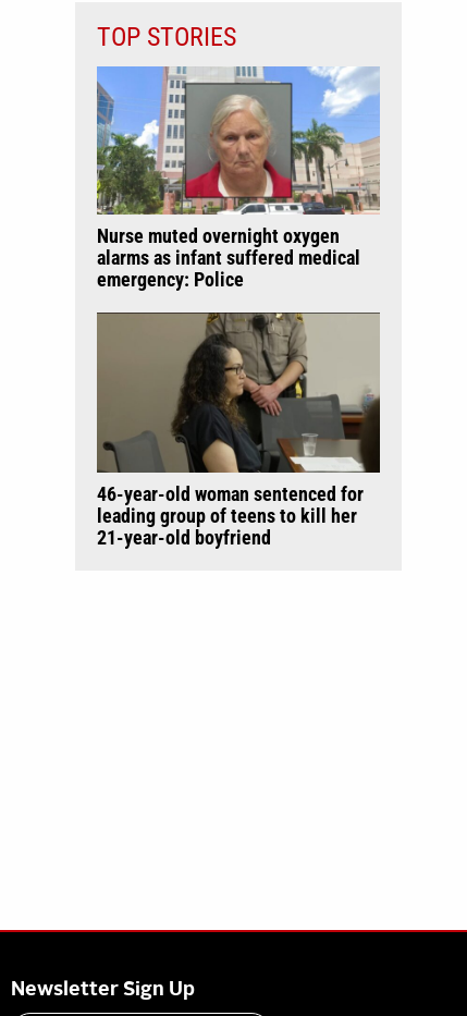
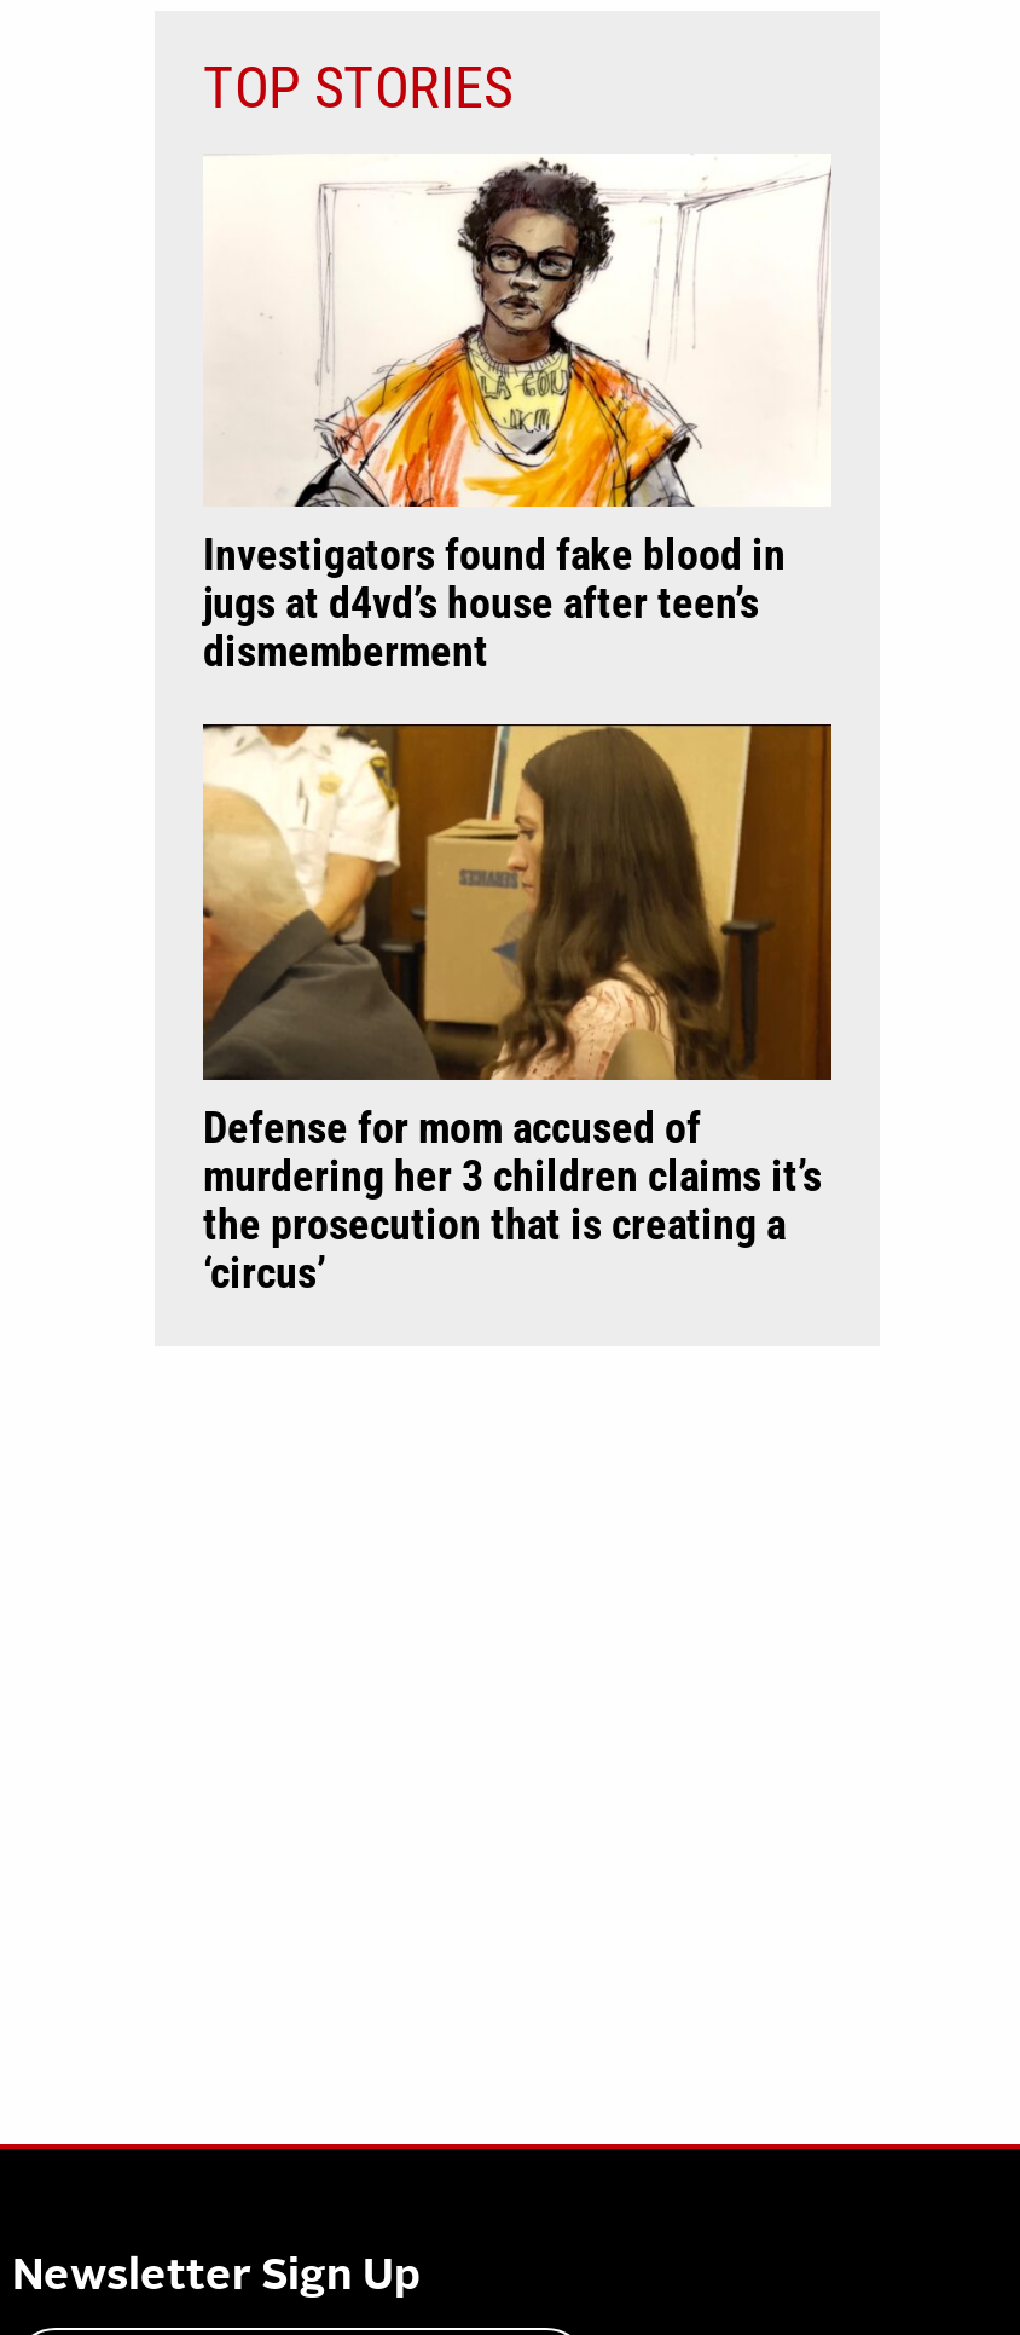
- [image]
- Nurse muted overnight oxygen
- alarms as infant suffered medical
- emergency: Police
+ [image]
+ Investigators found fake blood in
+ jugs at d4vd’s house after teen’s
+ dismemberment

- [image]
- 46-year-old woman sentenced for
- leading group of teens to kill her
- 21-year-old boyfriend
+ [image]
+ Defense for mom accused of
+ murdering her 3 children claims it’s
+ the prosecution that is creating a
+ ‘circus’
